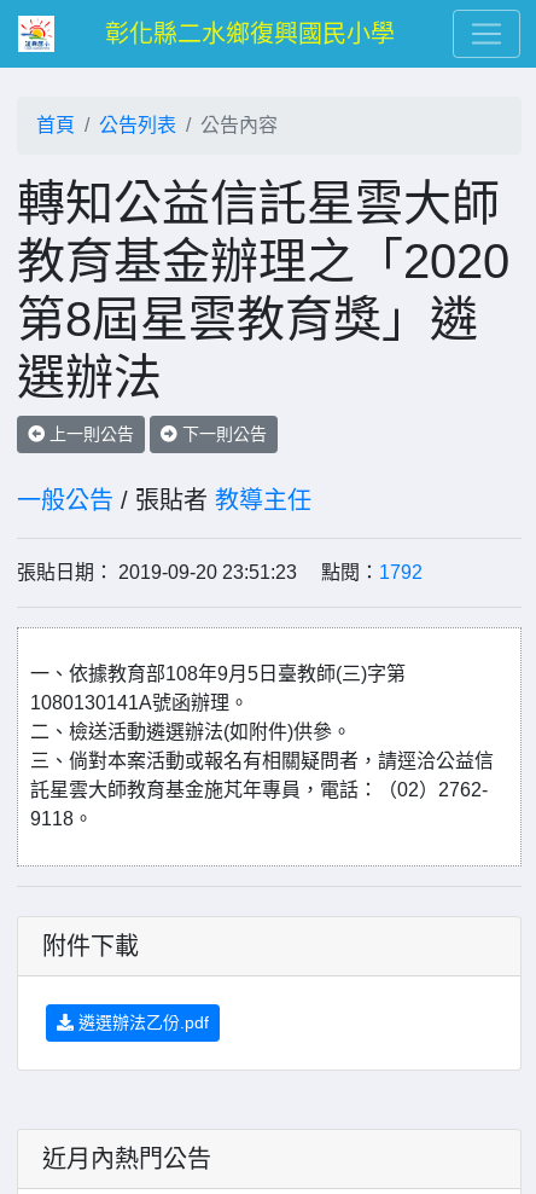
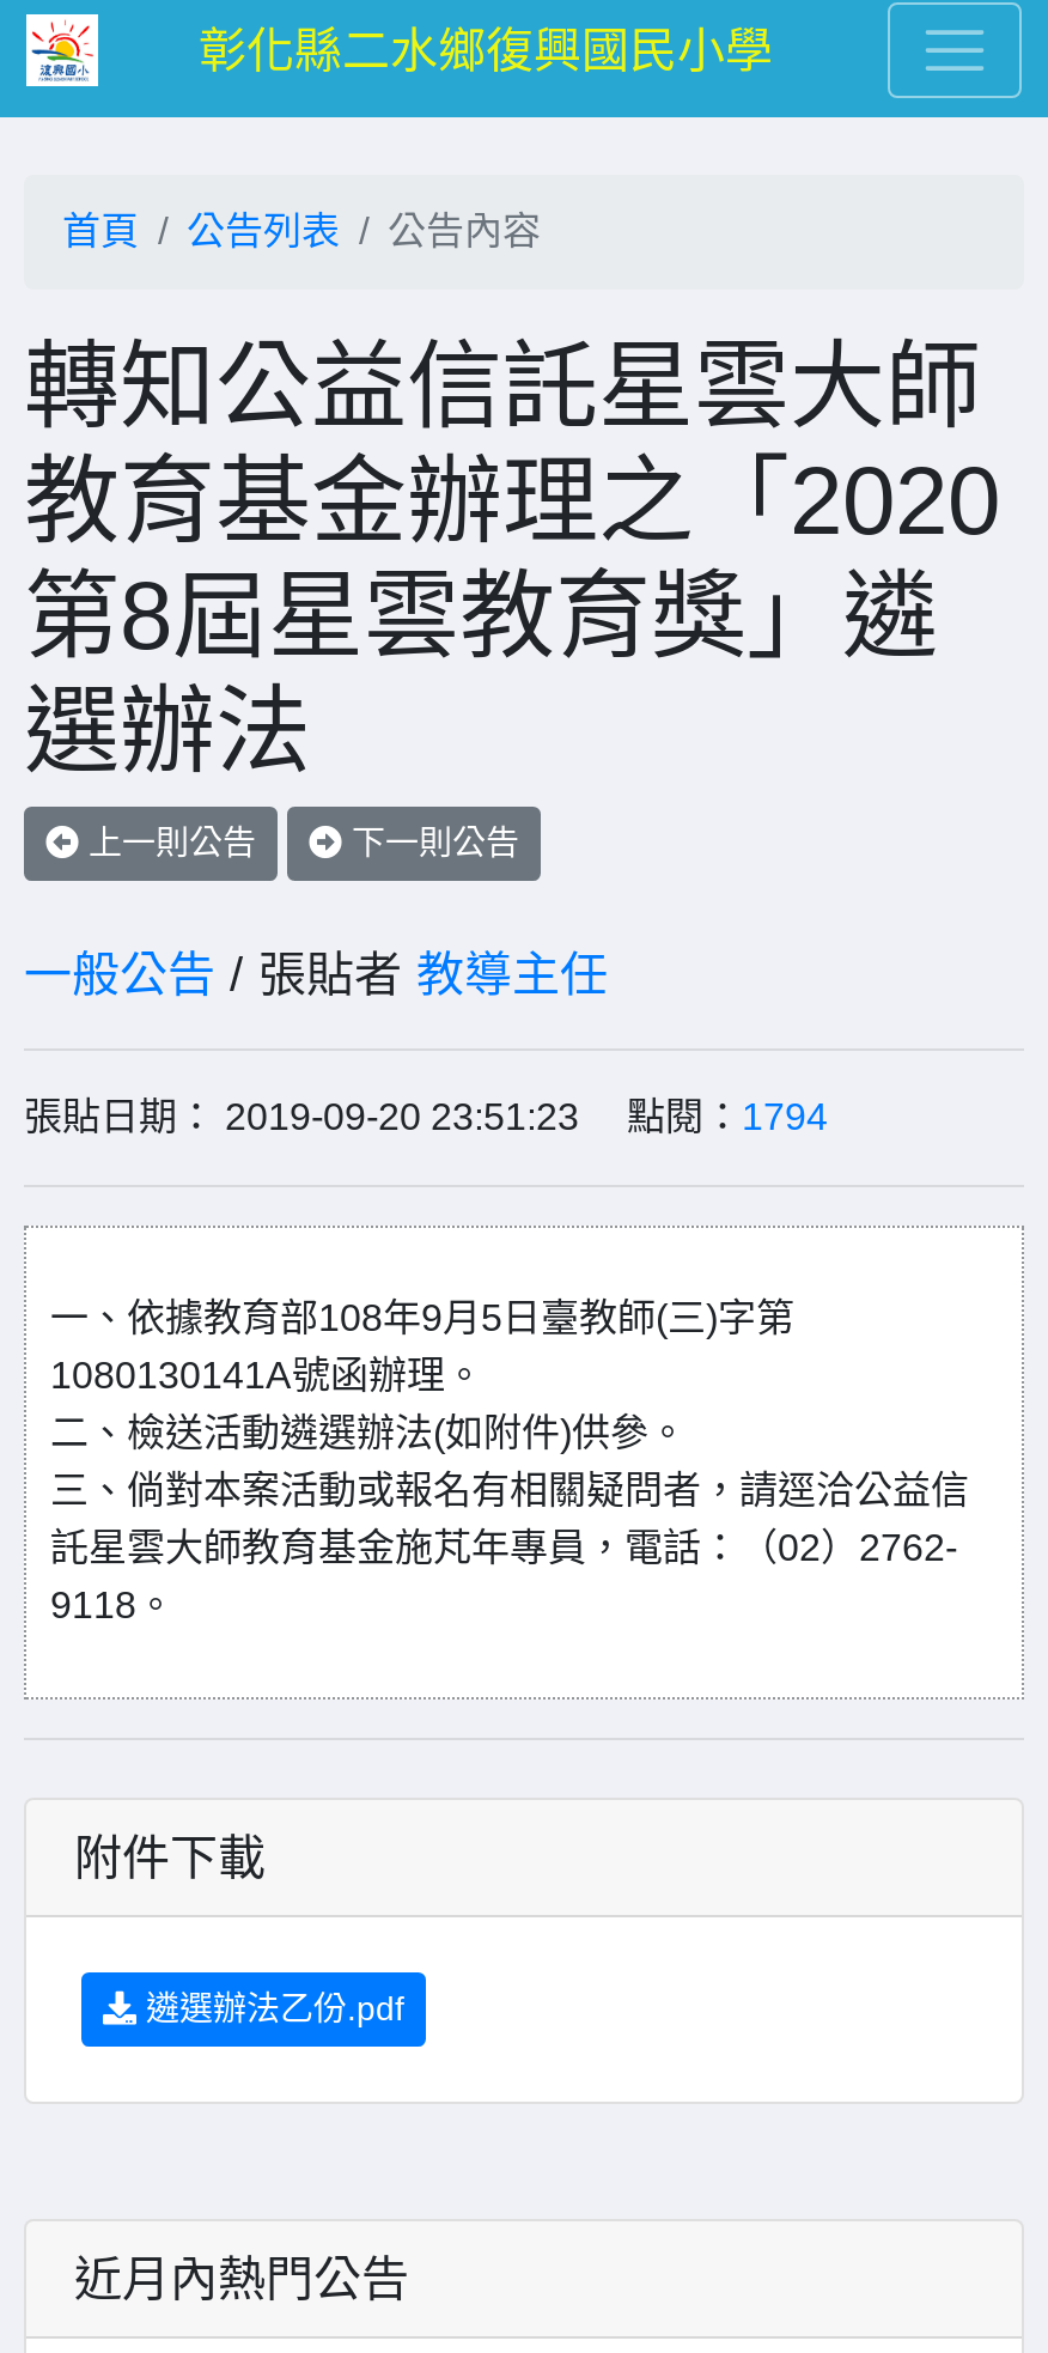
- 張貼日期： 2019-09-20 23:51:23 點閱：1792
+ 張貼日期： 2019-09-20 23:51:23 點閱：1794
